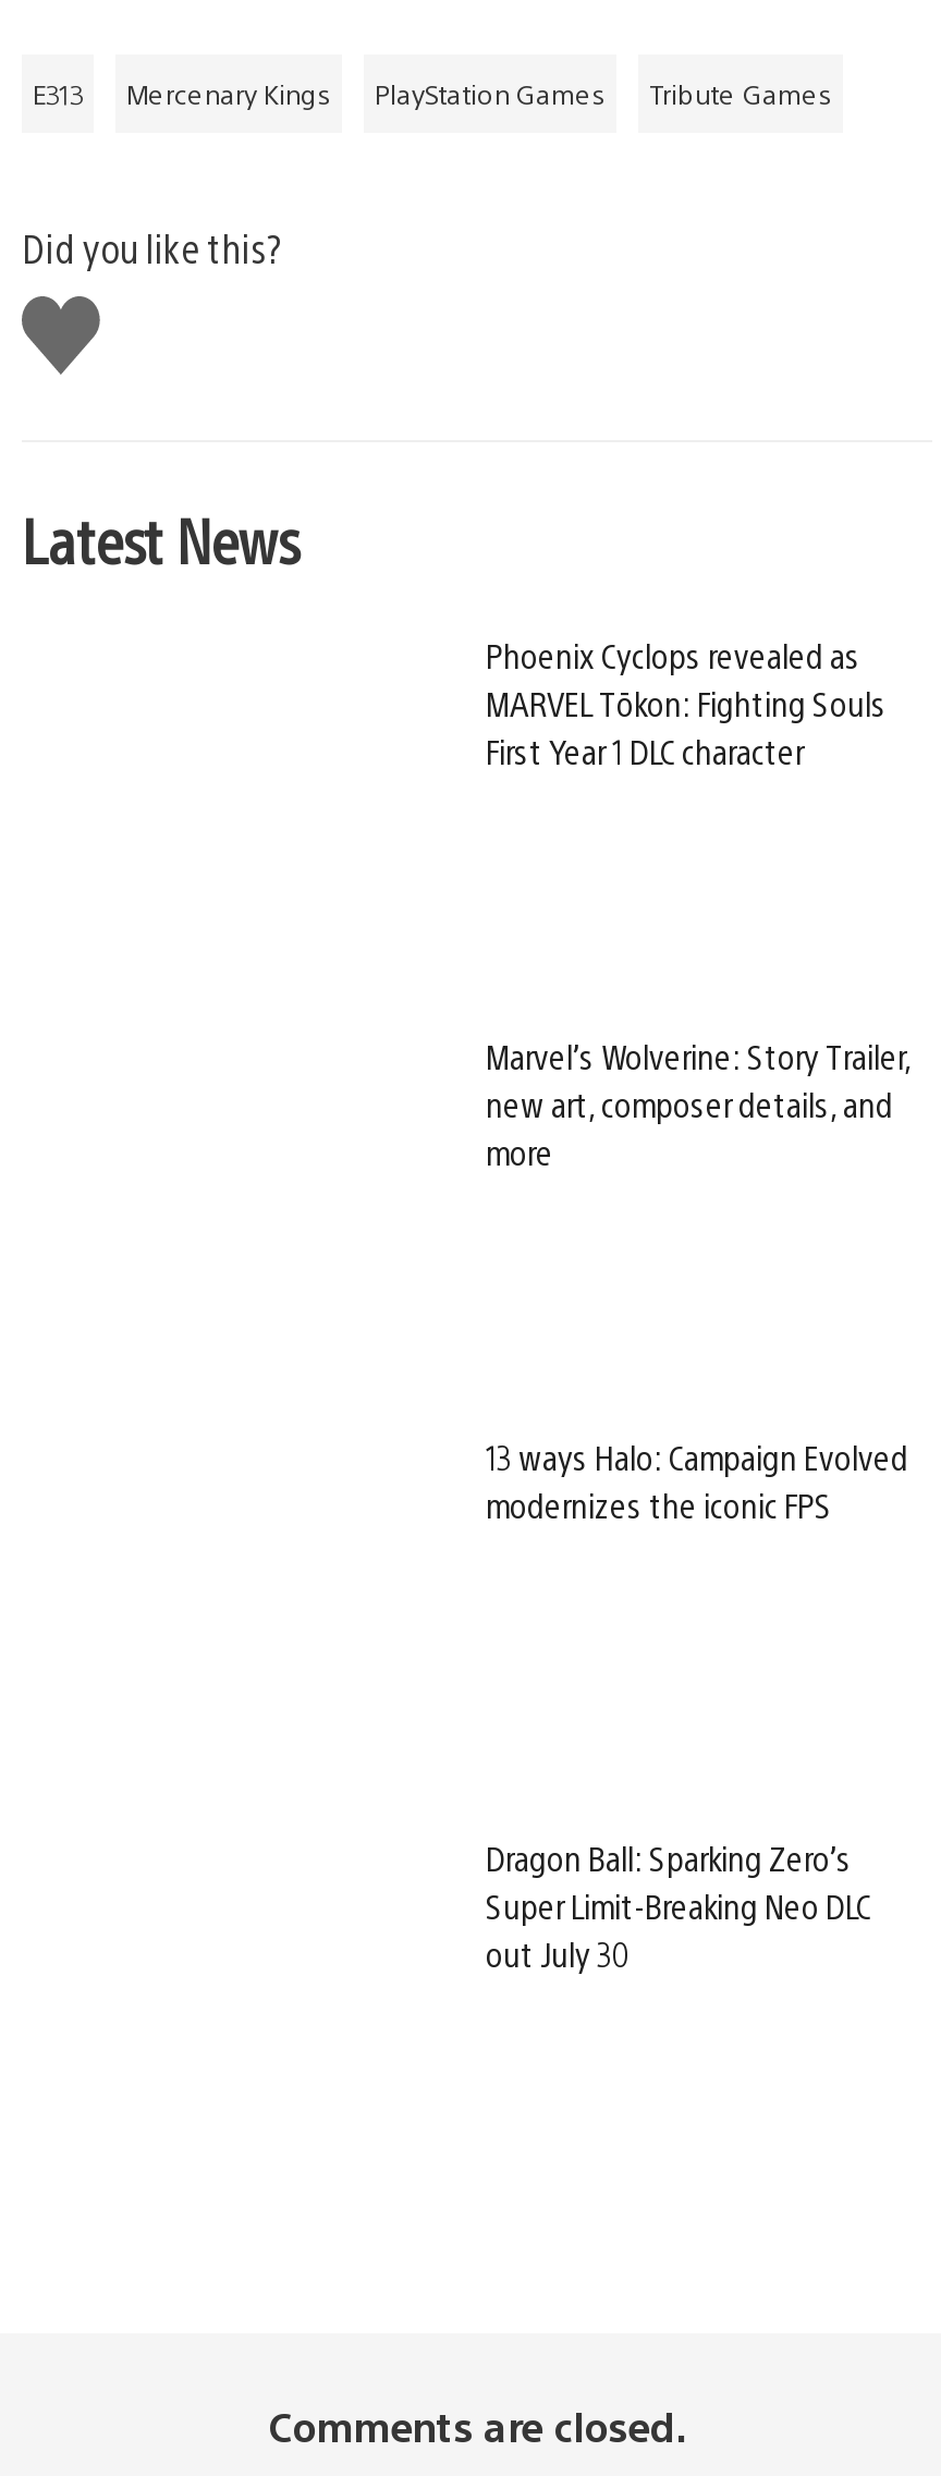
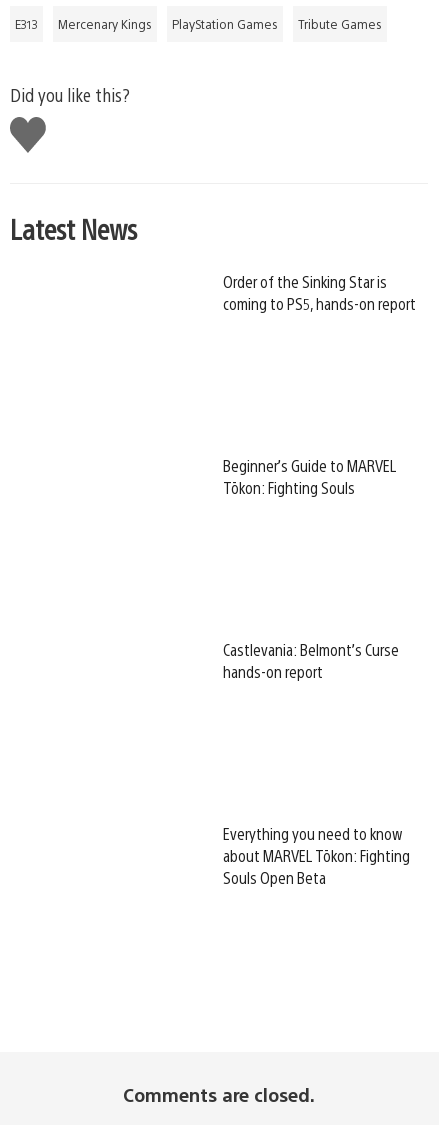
- Phoenix Cyclops revealed as
- MARVEL Tōkon: Fighting Souls
- First Year 1 DLC character
+ Order of the Sinking Star is
+ coming to PS5, hands-on report

- Marvel’s Wolverine: Story Trailer,
- new art, composer details, and
- more
+ Beginner’s Guide to MARVEL
+ Tōkon: Fighting Souls

- 13 ways Halo: Campaign Evolved
- modernizes the iconic FPS
+ Castlevania: Belmont’s Curse
+ hands-on report

- Dragon Ball: Sparking Zero’s
- Super Limit-Breaking Neo DLC
- out July 30
+ Everything you need to know
+ about MARVEL Tōkon: Fighting
+ Souls Open Beta
